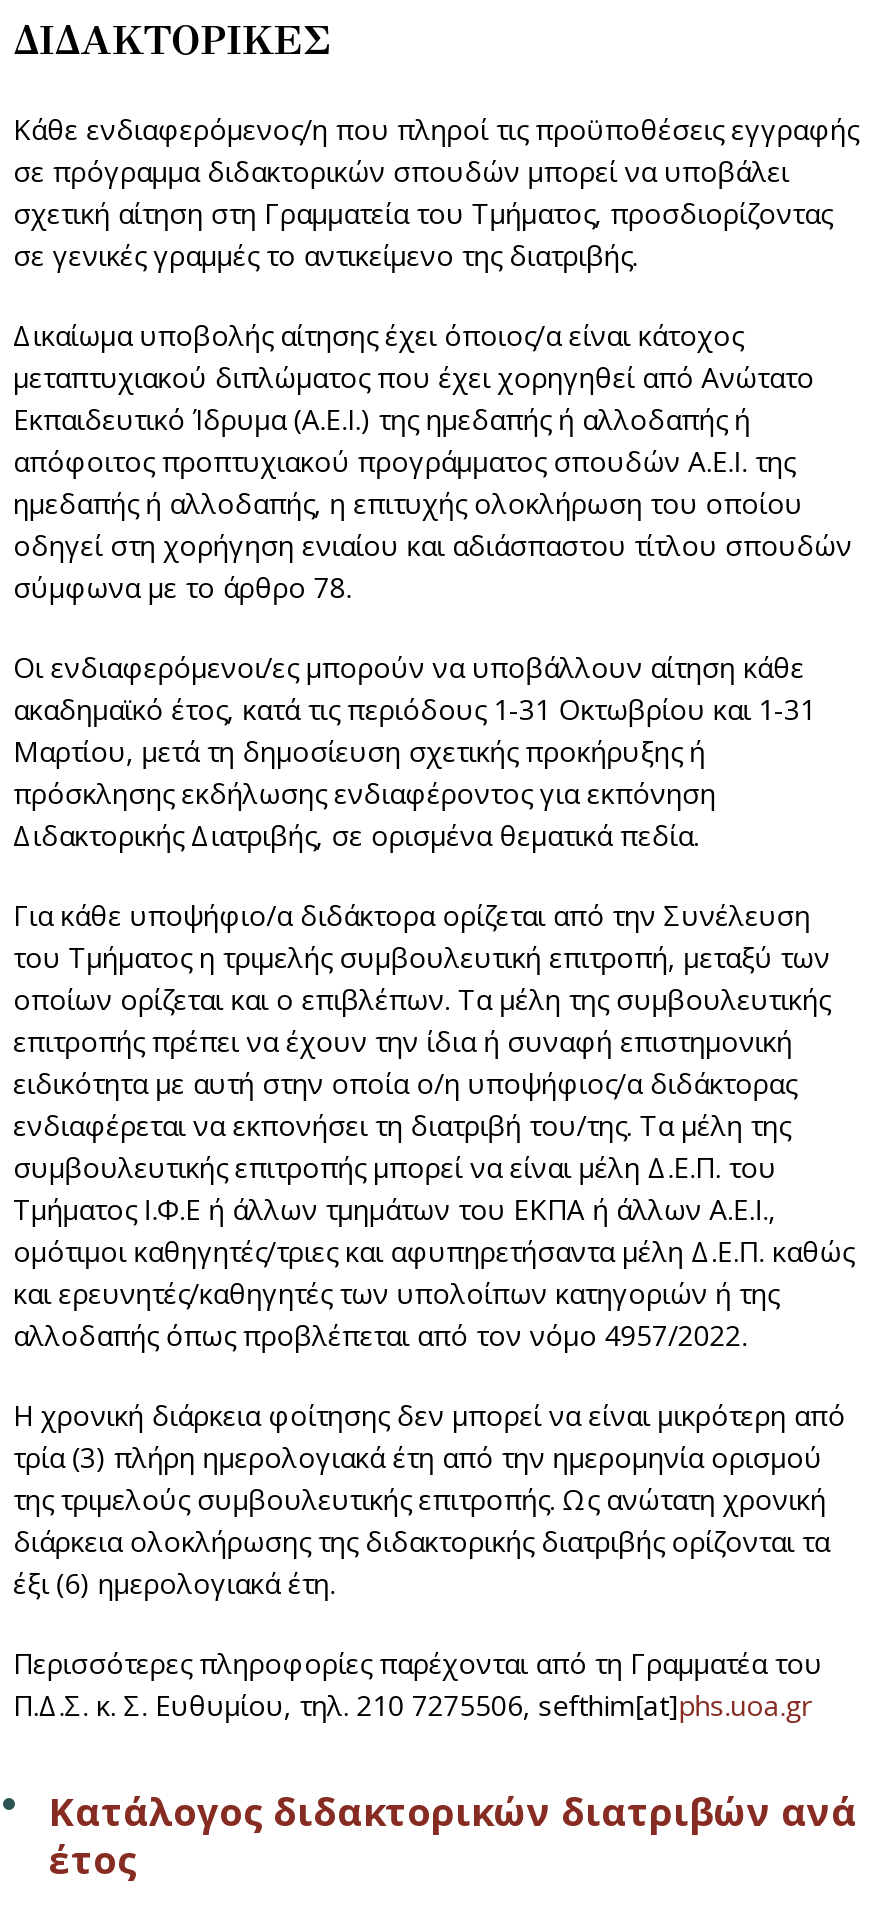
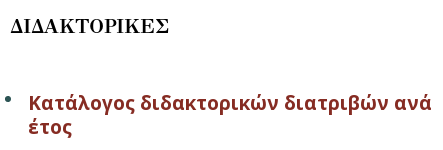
- Κάθε ενδιαφερόμενος/η που πληροί τις προϋποθέσεις εγγραφής
- σε πρόγραμμα διδακτορικών σπουδών μπορεί να υποβάλει
- σχετική αίτηση στη Γραμματεία του Τμήματος, προσδιορίζοντας
- σε γενικές γραμμές το αντικείμενο της διατριβής.
- Δικαίωμα υποβολής αίτησης έχει όποιος/α είναι κάτοχος
- μεταπτυχιακού διπλώματος που έχει χορηγηθεί από Ανώτατο
- Εκπαιδευτικό Ίδρυμα (Α.Ε.Ι.) της ημεδαπής ή αλλοδαπής ή
- απόφοιτος προπτυχιακού προγράμματος σπουδών Α.Ε.Ι. της
- ημεδαπής ή αλλοδαπής, η επιτυχής ολοκλήρωση του οποίου
- οδηγεί στη χορήγηση ενιαίου και αδιάσπαστου τίτλου σπουδών
- σύμφωνα με το άρθρο 78.
- Οι ενδιαφερόμενοι/ες μπορούν να υποβάλλουν αίτηση κάθε
- ακαδημαϊκό έτος, κατά τις περιόδους 1-31 Οκτωβρίου και 1-31
- Μαρτίου, μετά τη δημοσίευση σχετικής προκήρυξης ή
- πρόσκλησης εκδήλωσης ενδιαφέροντος για εκπόνηση
- Διδακτορικής Διατριβής, σε ορισμένα θεματικά πεδία.
- Για κάθε υποψήφιο/α διδάκτορα ορίζεται από την Συνέλευση
- του Τμήματος η τριμελής συμβουλευτική επιτροπή, μεταξύ των
- οποίων ορίζεται και ο επιβλέπων. Τα μέλη της συμβουλευτικής
- επιτροπής πρέπει να έχουν την ίδια ή συναφή επιστημονική
- ειδικότητα με αυτή στην οποία ο/η υποψήφιος/α διδάκτορας
- ενδιαφέρεται να εκπονήσει τη διατριβή του/της. Τα μέλη της
- συμβουλευτικής επιτροπής μπορεί να είναι μέλη Δ.Ε.Π. του
- Τμήματος Ι.Φ.Ε ή άλλων τμημάτων του ΕΚΠΑ ή άλλων Α.Ε.Ι.,
- ομότιμοι καθηγητές/τριες και αφυπηρετήσαντα μέλη Δ.Ε.Π. καθώς
- και ερευνητές/καθηγητές των υπολοίπων κατηγοριών ή της
- αλλοδαπής όπως προβλέπεται από τον νόμο 4957/2022.
- Η χρονική διάρκεια φοίτησης δεν μπορεί να είναι μικρότερη από
- τρία (3) πλήρη ημερολογιακά έτη από την ημερομηνία ορισμού
- της τριμελούς συμβουλευτικής επιτροπής. Ως ανώτατη χρονική
- διάρκεια ολοκλήρωσης της διδακτορικής διατριβής ορίζονται τα
- έξι (6) ημερολογιακά έτη.
- Περισσότερες πληροφορίες παρέχονται από τη Γραμματέα του
- Π.Δ.Σ. κ. Σ. Ευθυμίου, τηλ. 210 7275506, sefthim[at]phs.uoa.gr
